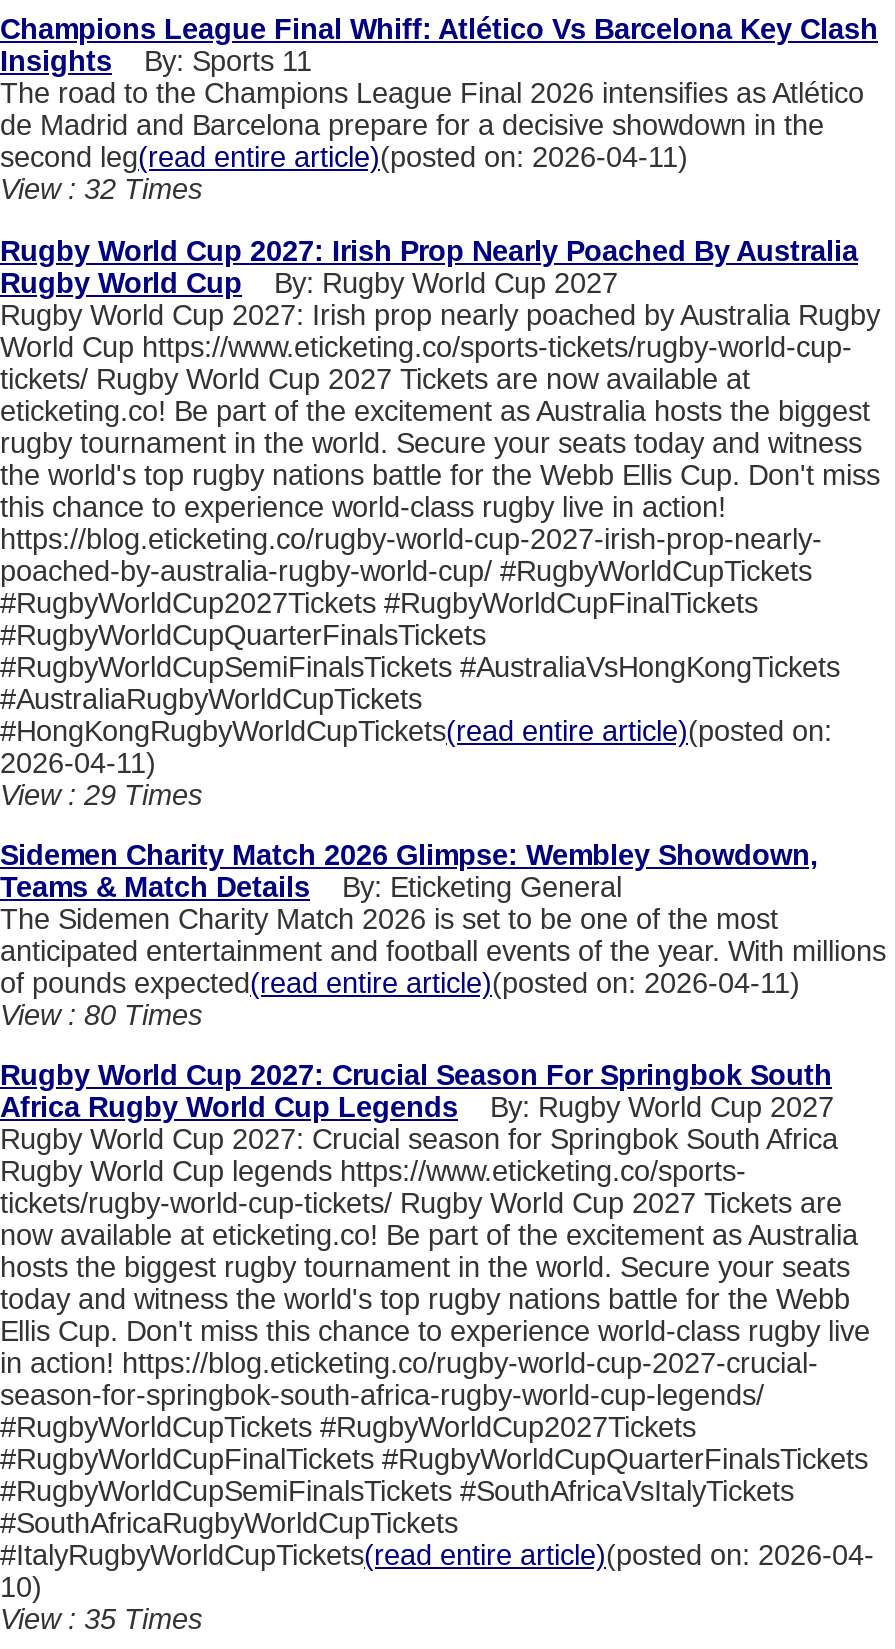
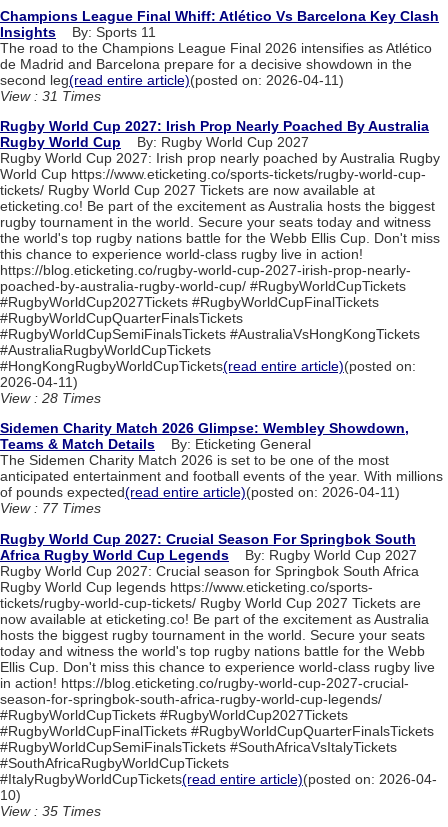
- View : 32 Times
+ View : 31 Times

- View : 29 Times
+ View : 28 Times

- View : 80 Times
+ View : 77 Times
